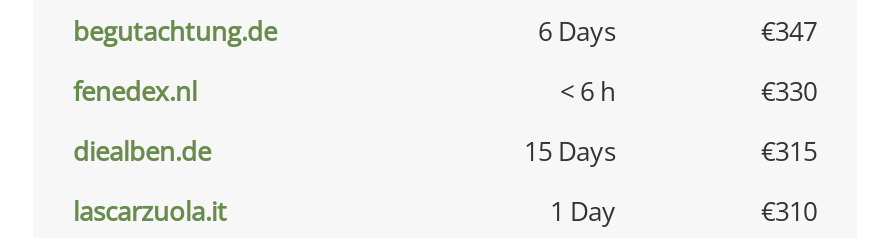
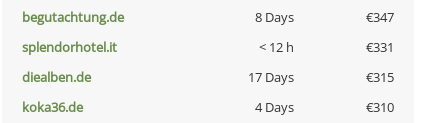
- 6 Days
+ 8 Days

- fenedex.nl
- < 6 h
- €330
+ splendorhotel.it
+ < 12 h
+ €331

- 15 Days
+ 17 Days

- lascarzuola.it
- 1 Day
+ koka36.de
+ 4 Days
